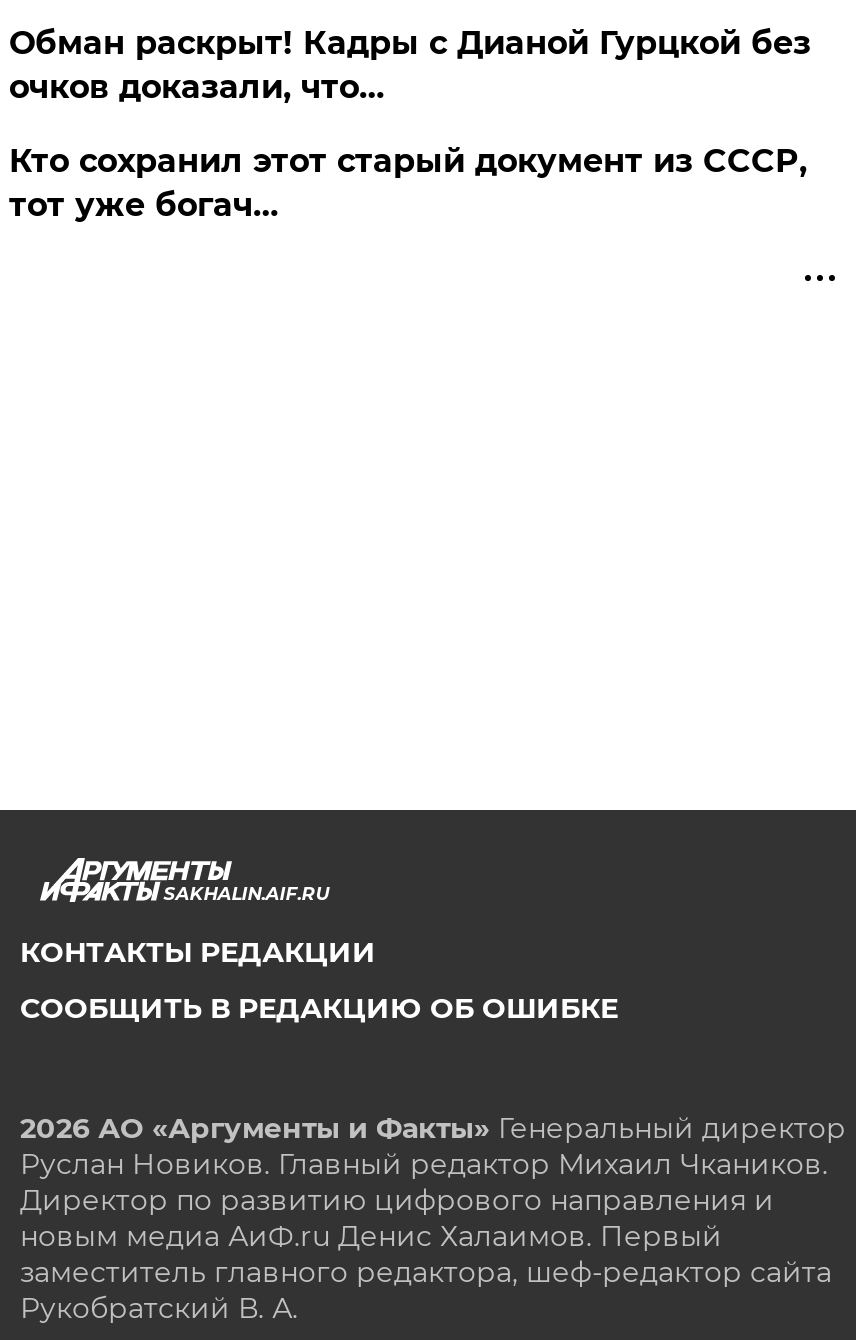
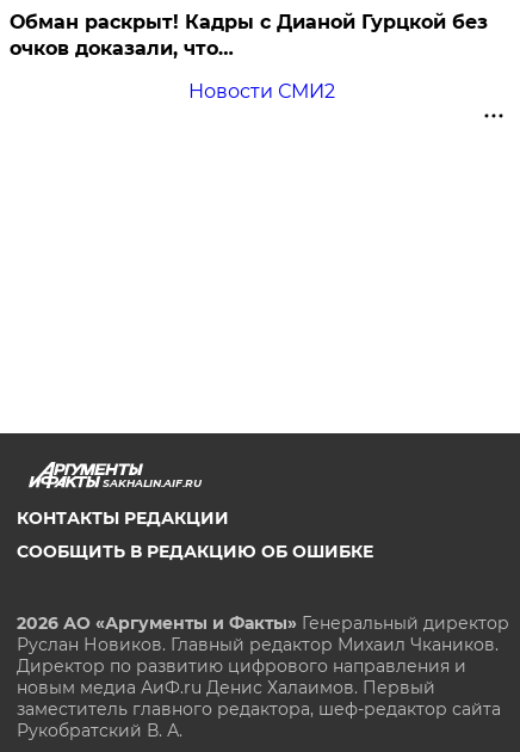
- Кто сохранил этот старый документ из СССР,
- тот уже богач…
+ Новости СМИ2
